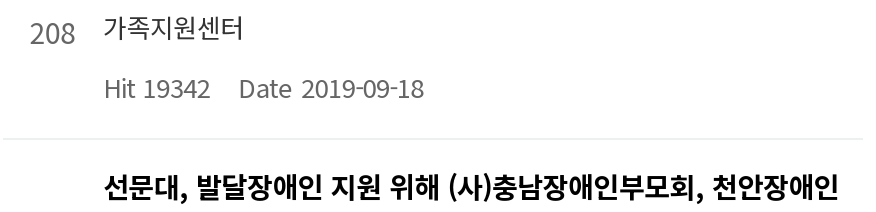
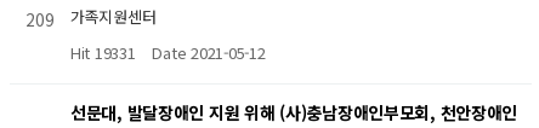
- 208 가족지원센터
+ 209 가족지원센터

- Hit 19342 Date 2019-09-18
+ Hit 19331 Date 2021-05-12
